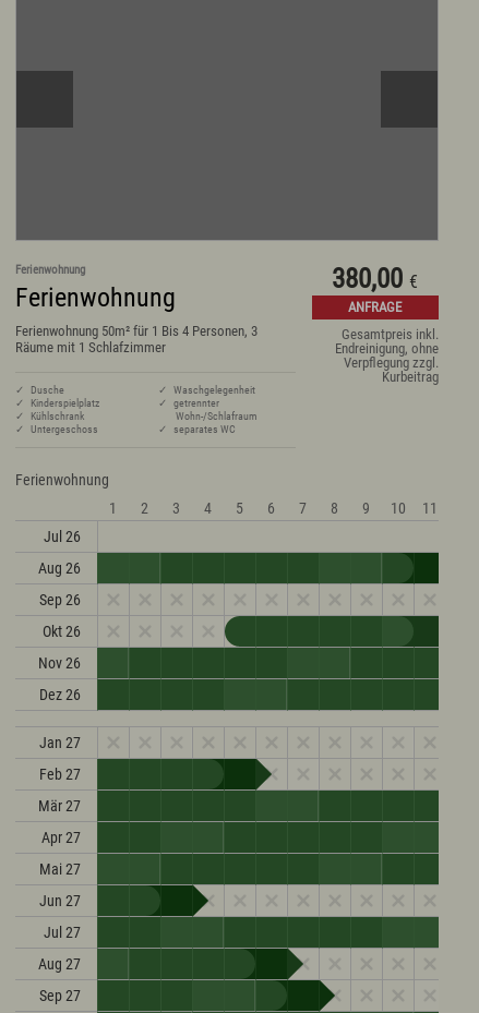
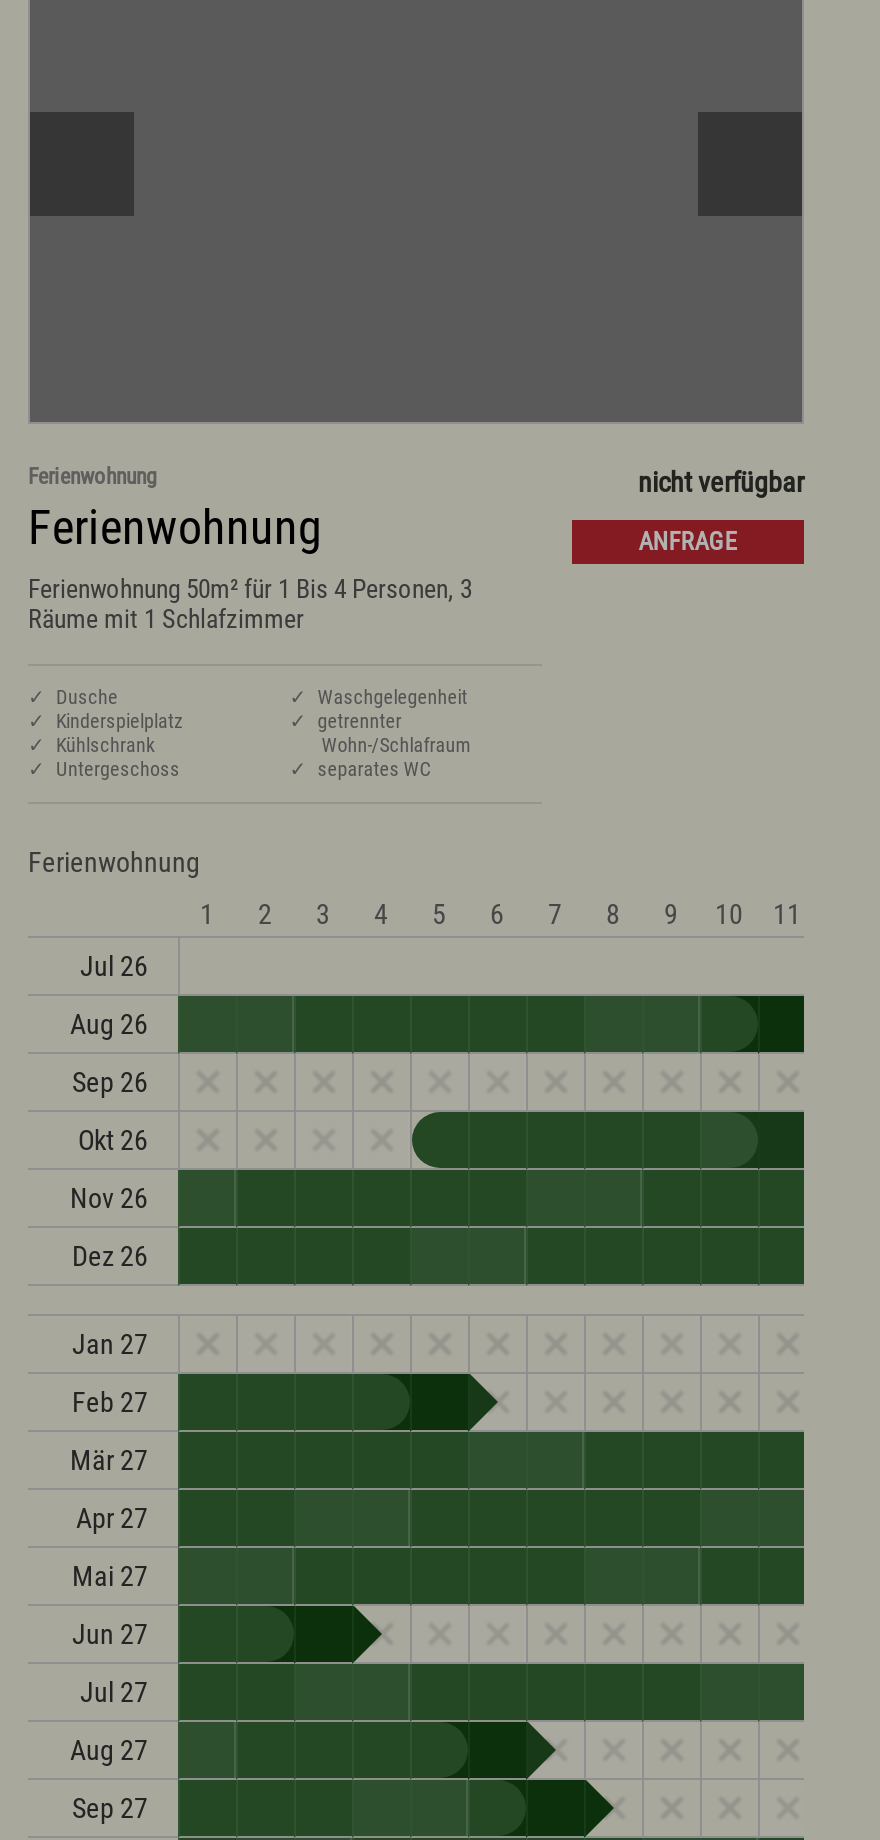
- 380,00 €
+ nicht verfügbar

- Gesamtpreis inkl.
- Endreinigung, ohne
- Verpflegung zzgl.
- Kurbeitrag
